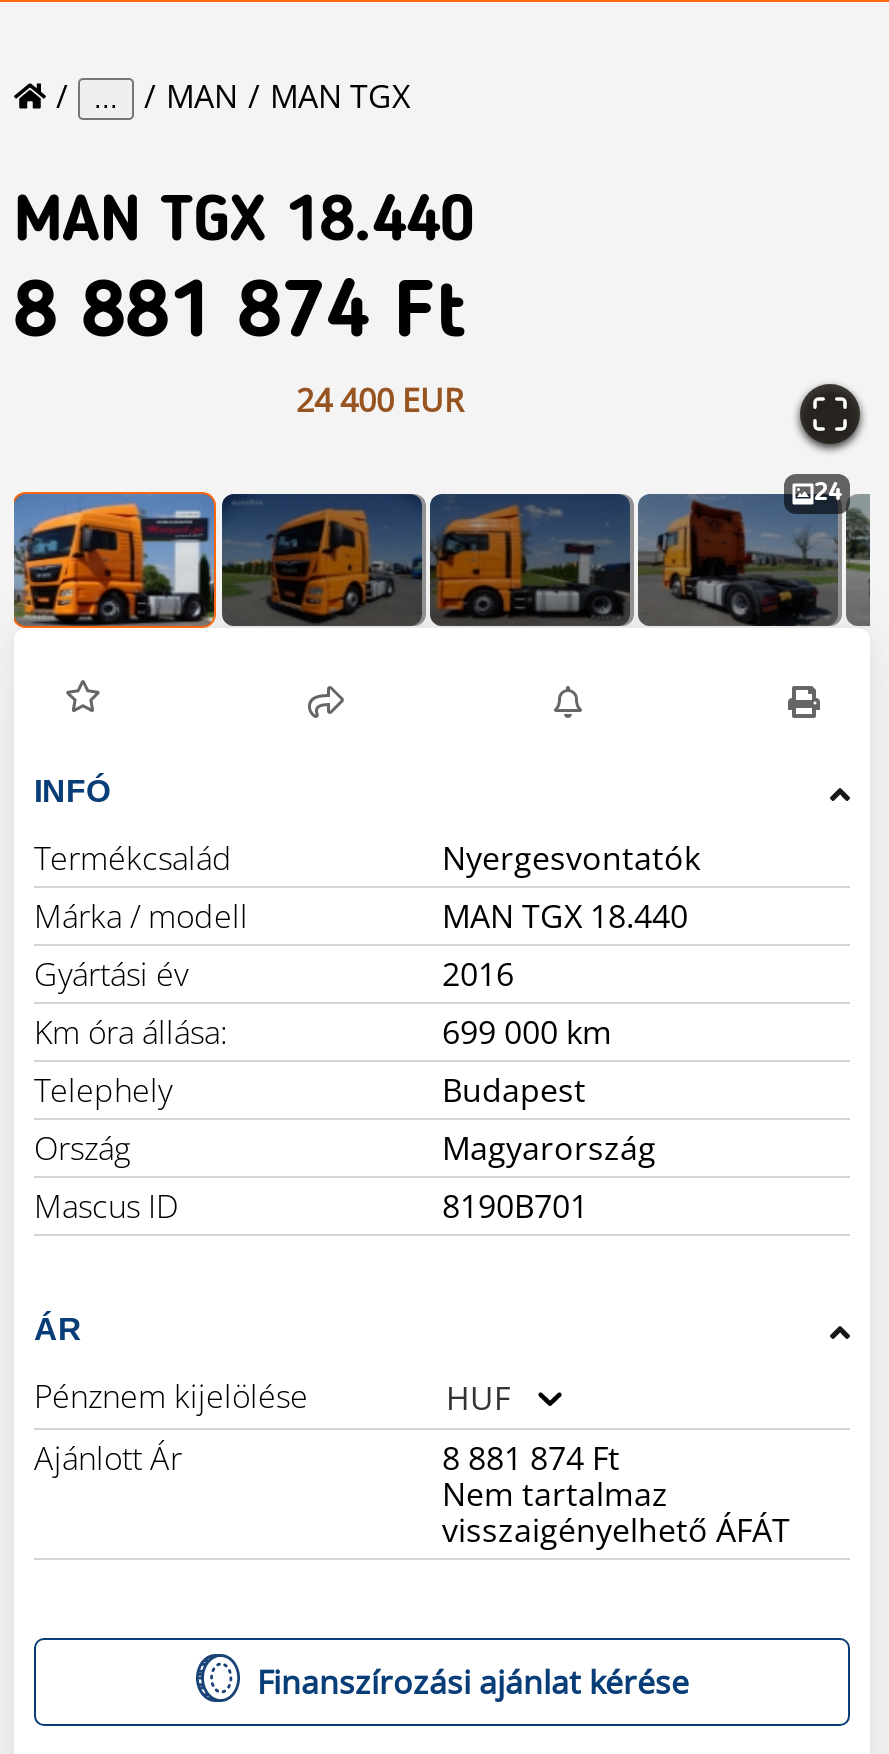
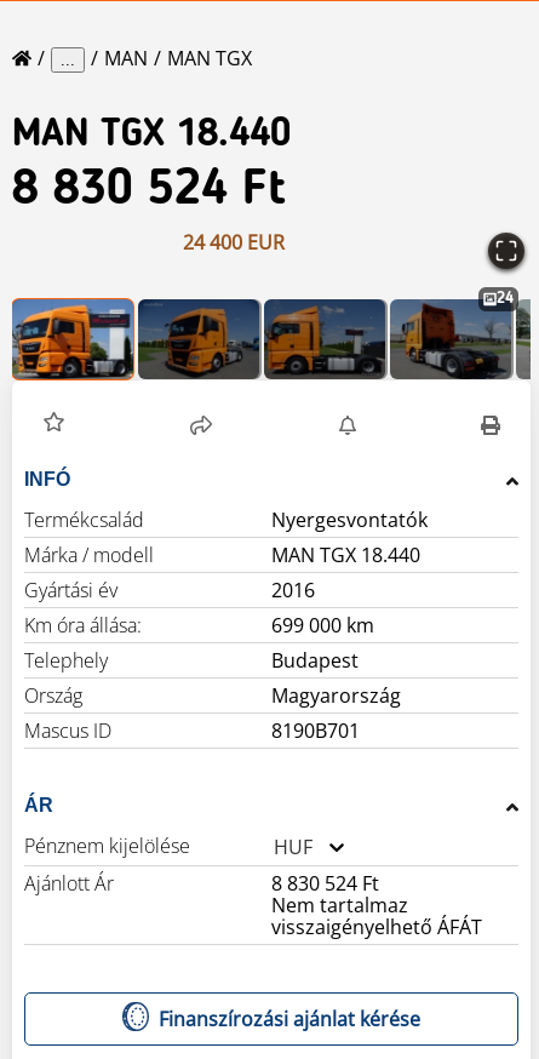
- 8 881 874 Ft
+ 8 830 524 Ft

- 8 881 874 Ft
+ 8 830 524 Ft
